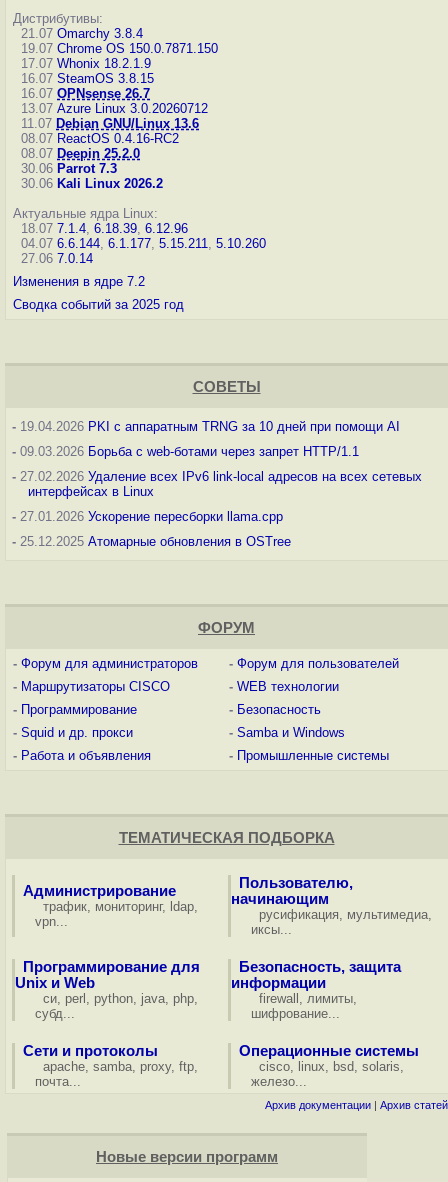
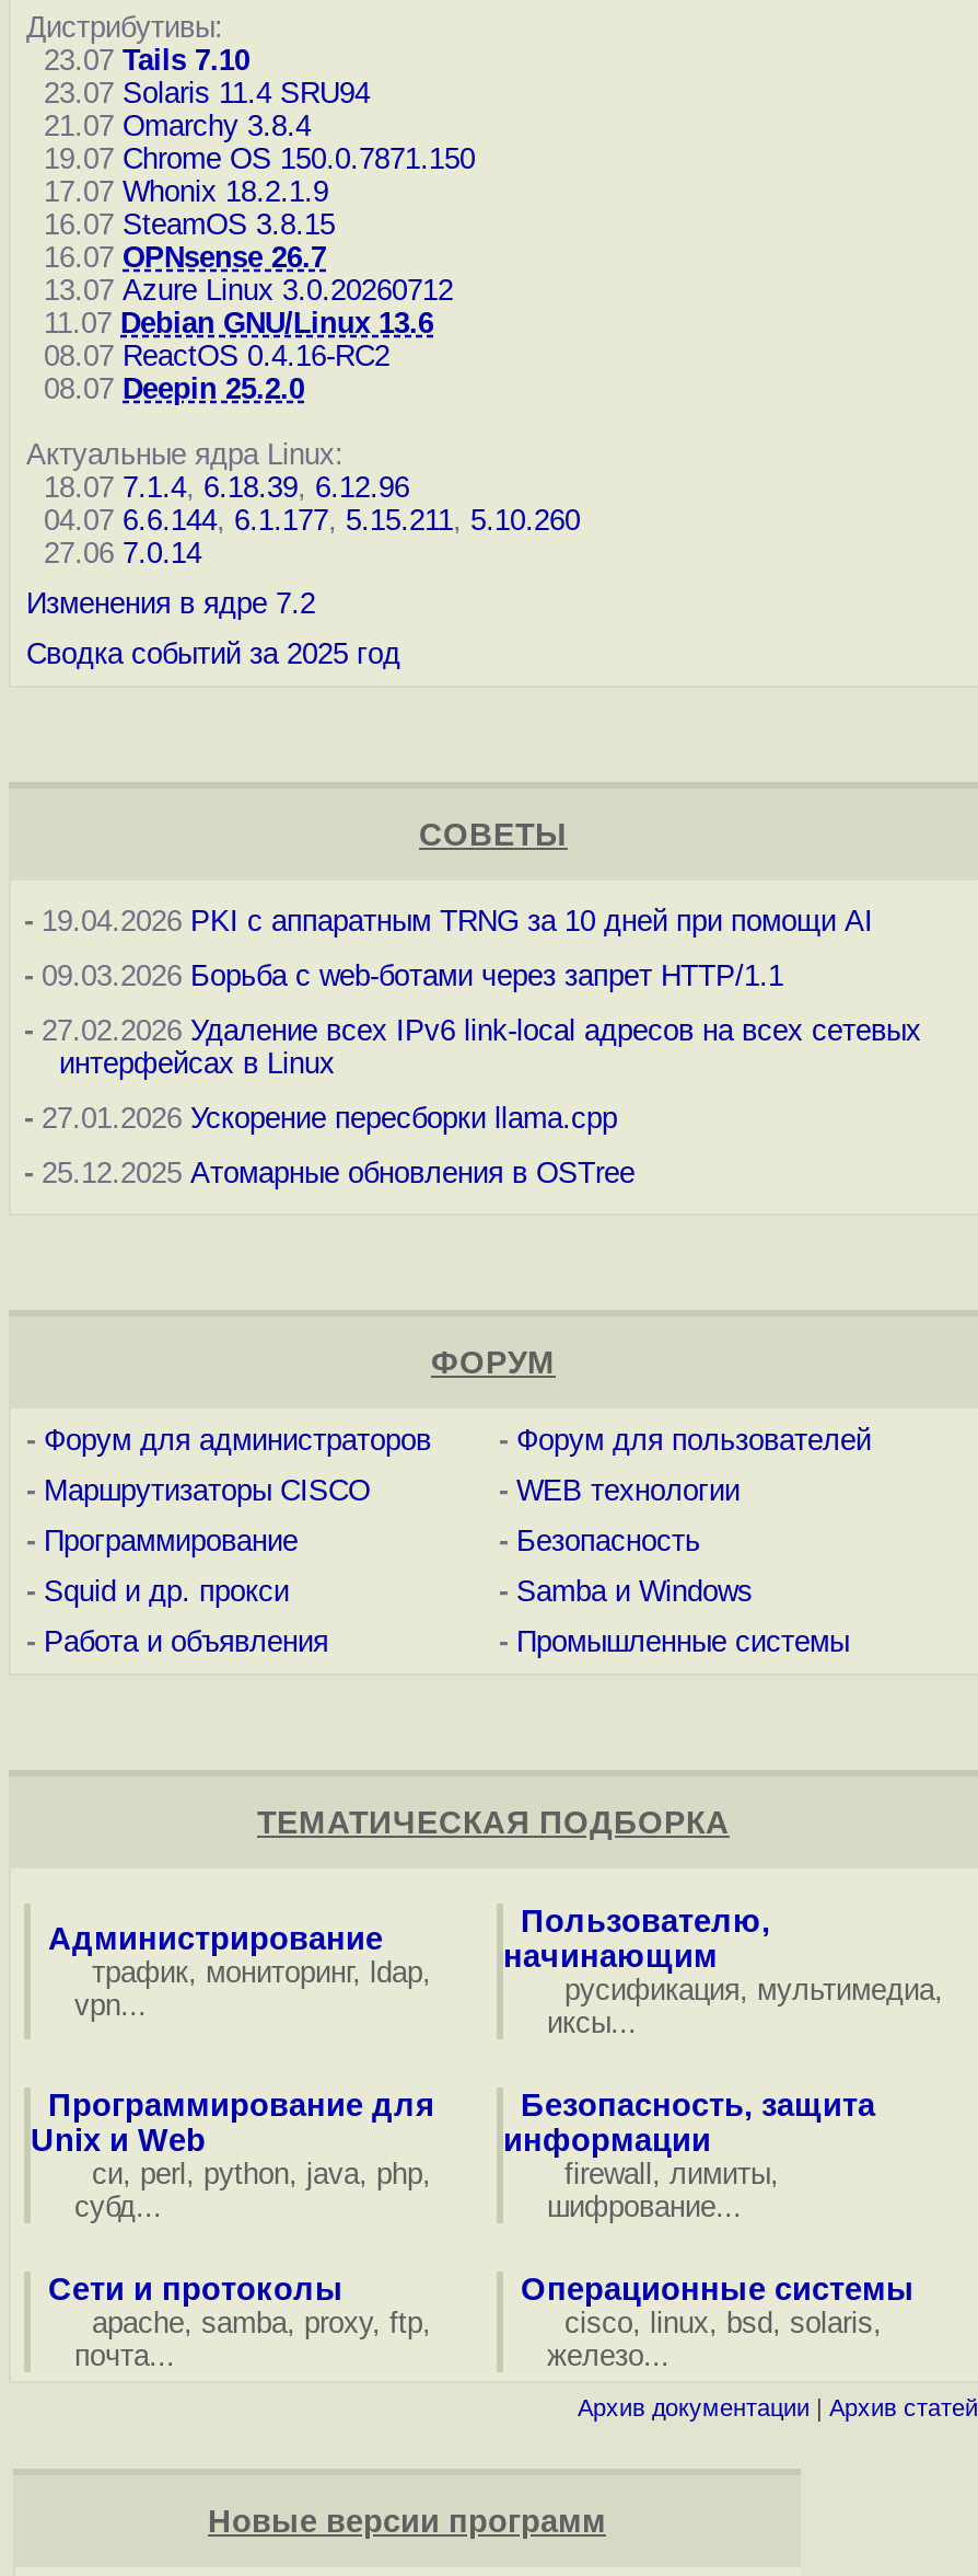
+ 23.07 Tails 7.10
+ 23.07 Solaris 11.4 SRU94

moved down: 21.07 Omarchy 3.8.4 | 19.07 Chrome OS 150.0.7871.150 | 17.07 Whonix 18.2.1.9 | ... | 08.07 ReactOS 0.4.16-RC2 | 08.07 Deepin 25.2.0

- 30.06 Parrot 7.3
- 30.06 Kali Linux 2026.2
